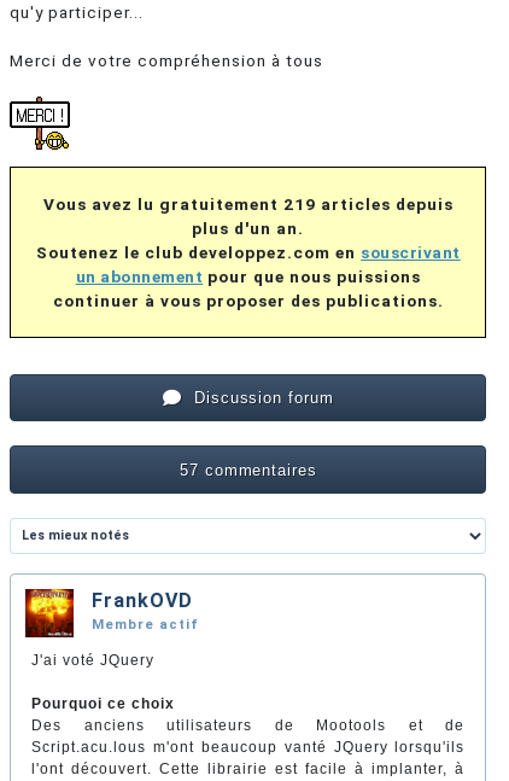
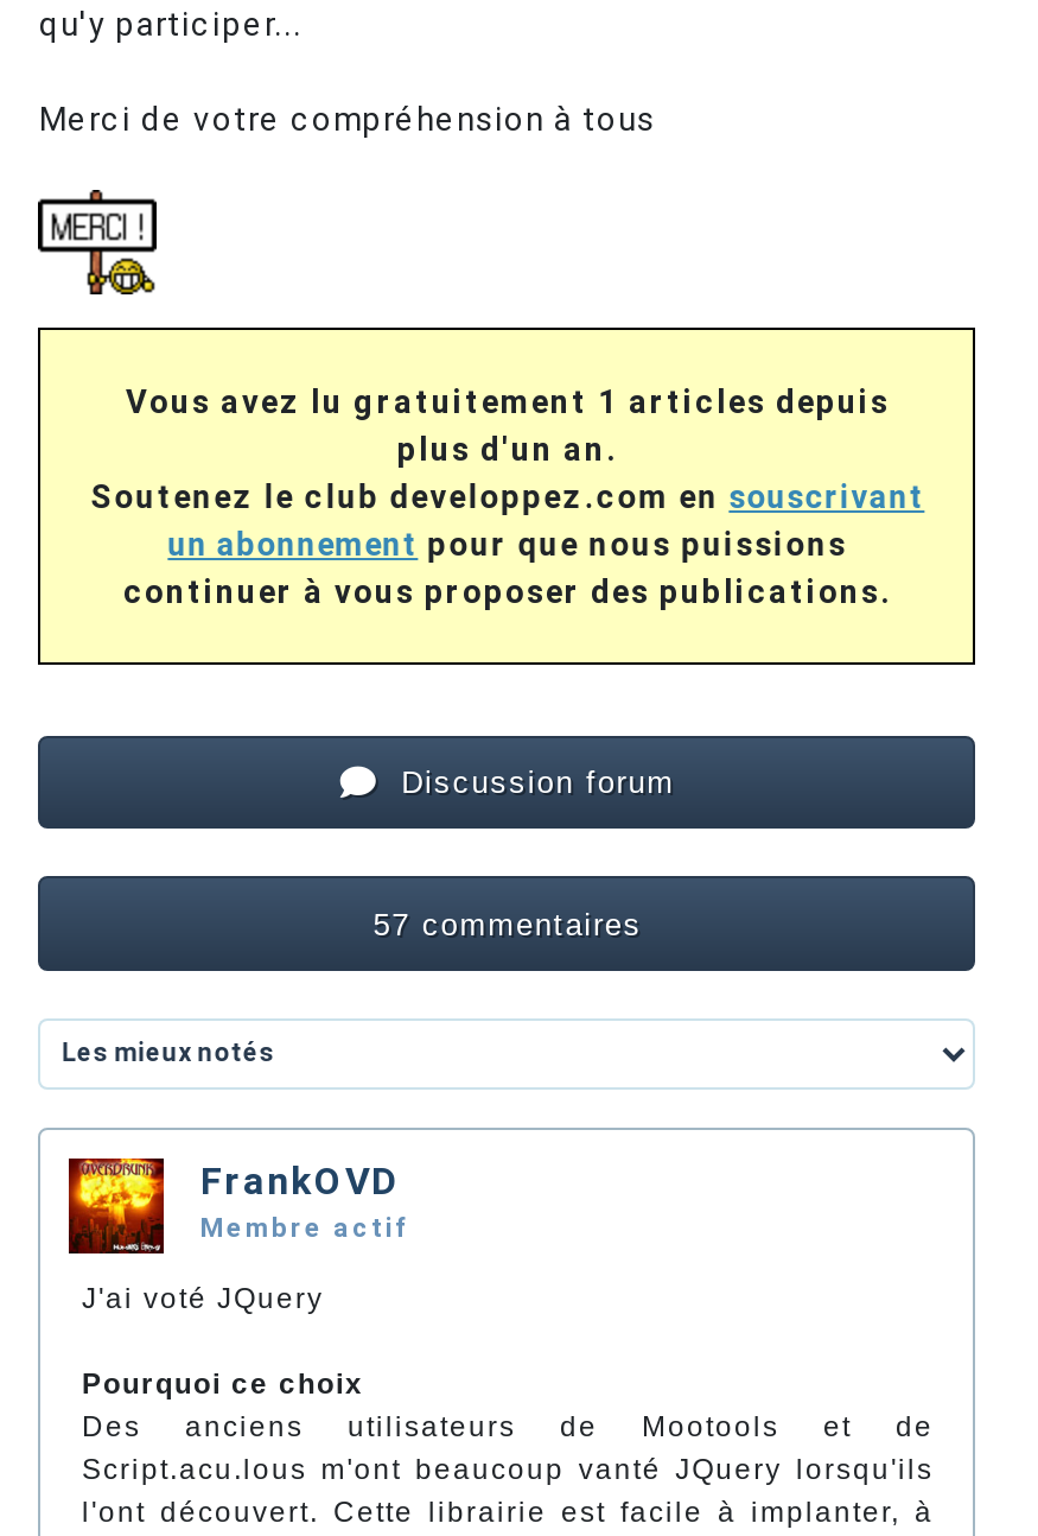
- Vous avez lu gratuitement 219 articles depuis
+ Vous avez lu gratuitement 1 articles depuis
